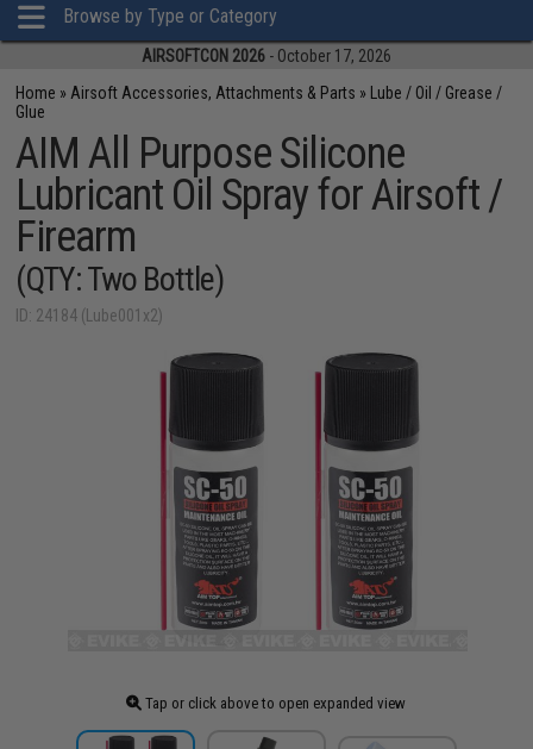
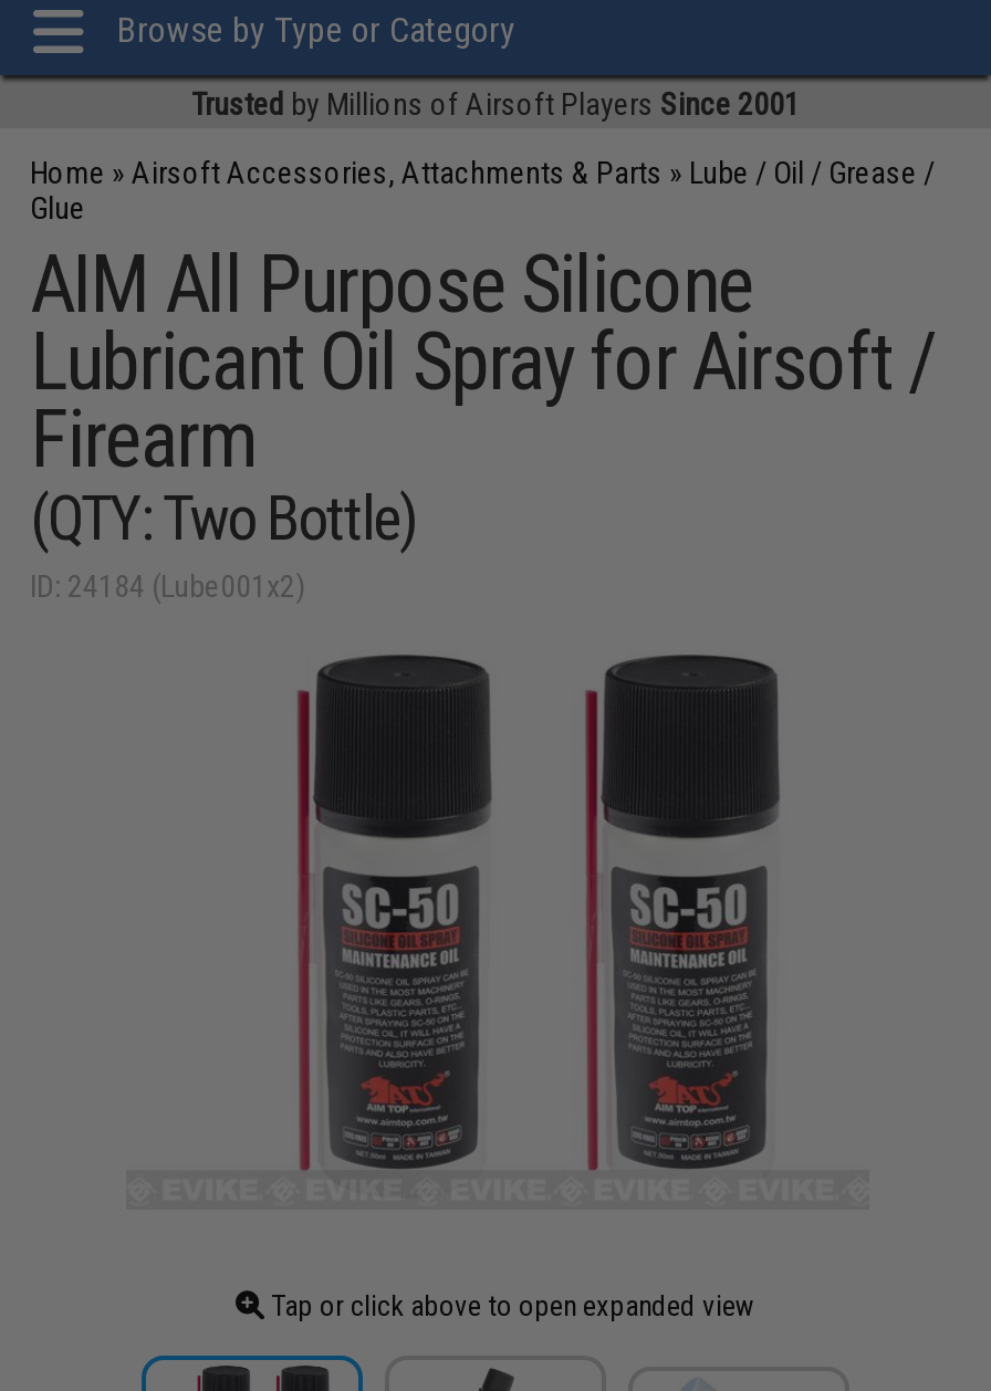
- AIRSOFTCON 2026 - October 17, 2026
+ Trusted by Millions of Airsoft Players Since 2001
